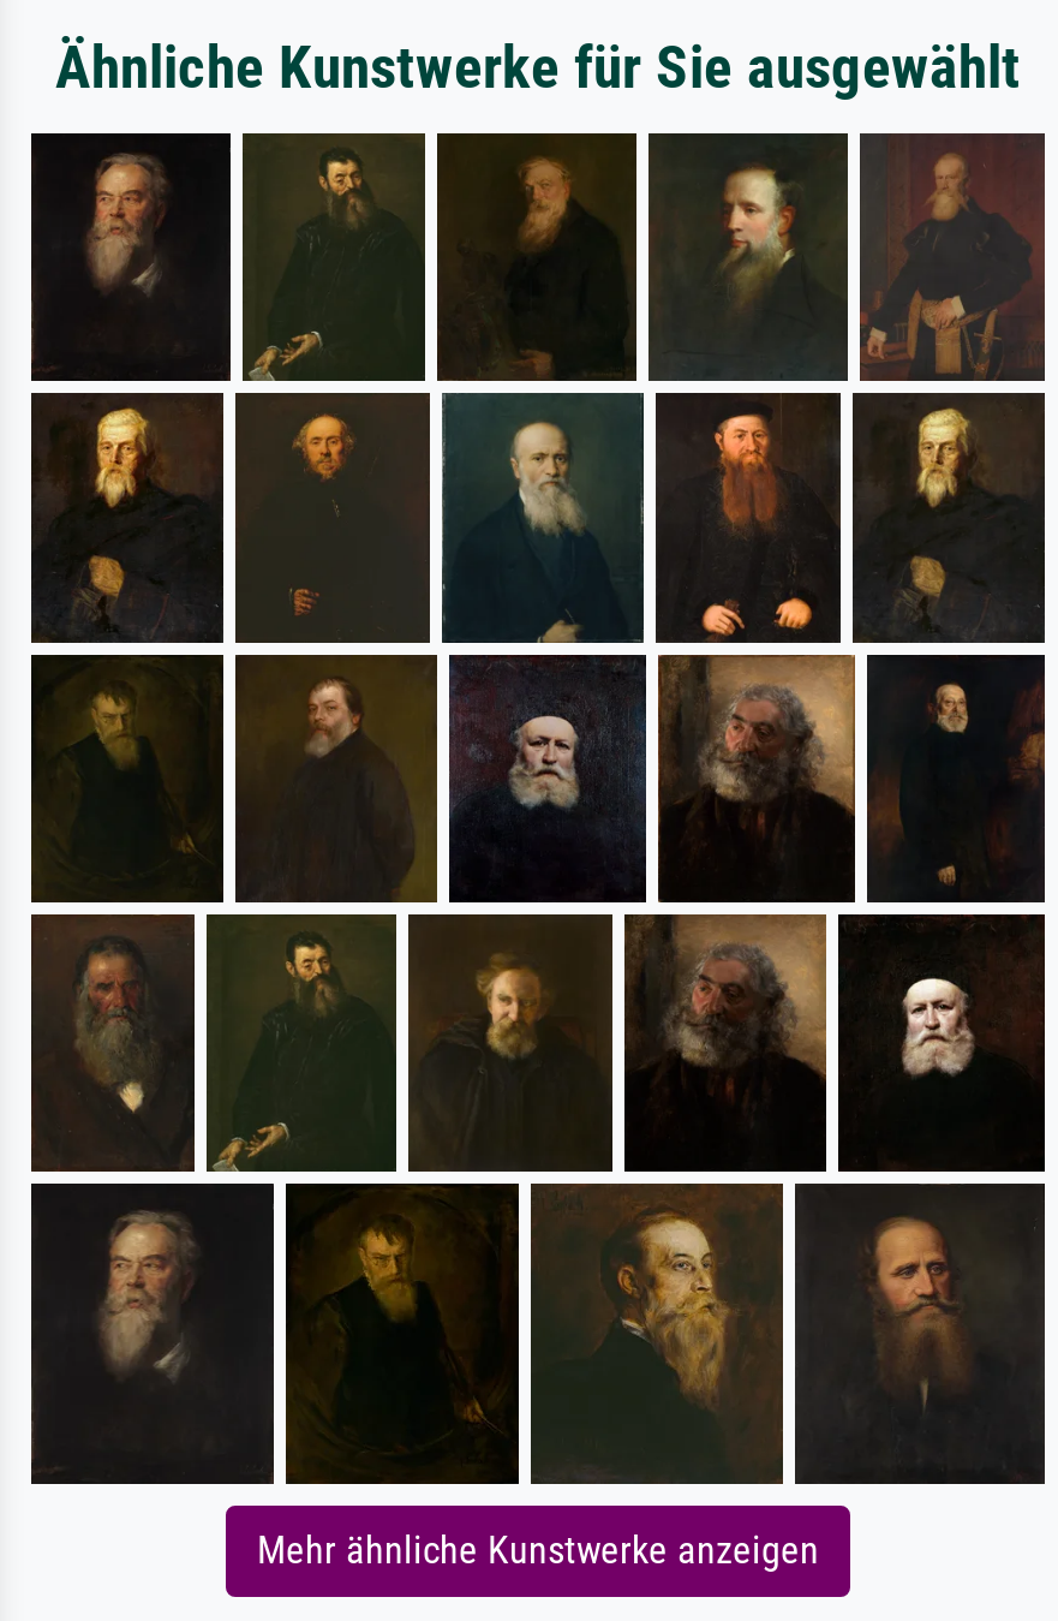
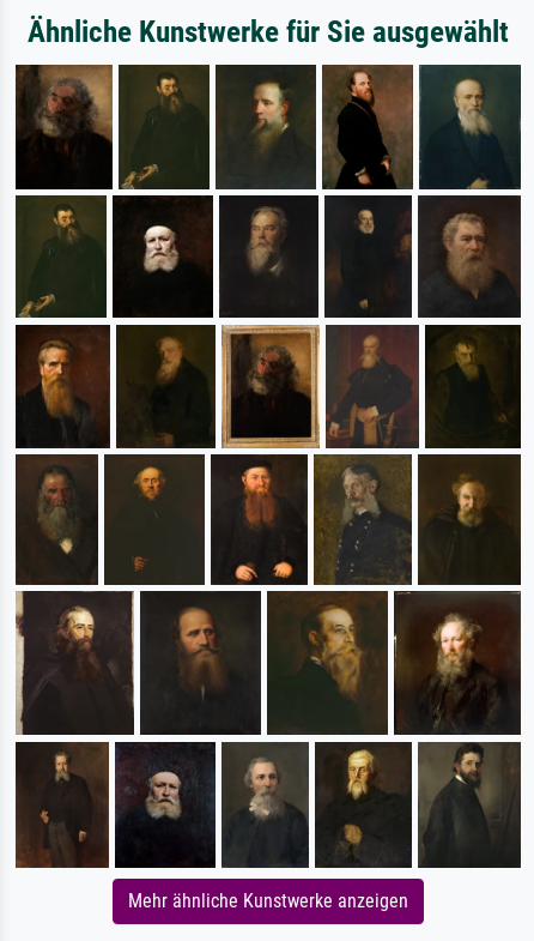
- [image]
+ [image]
